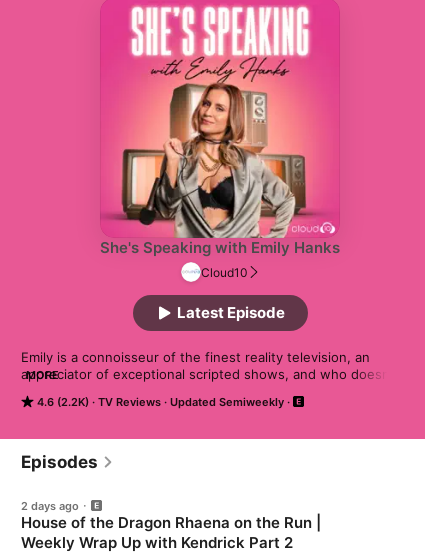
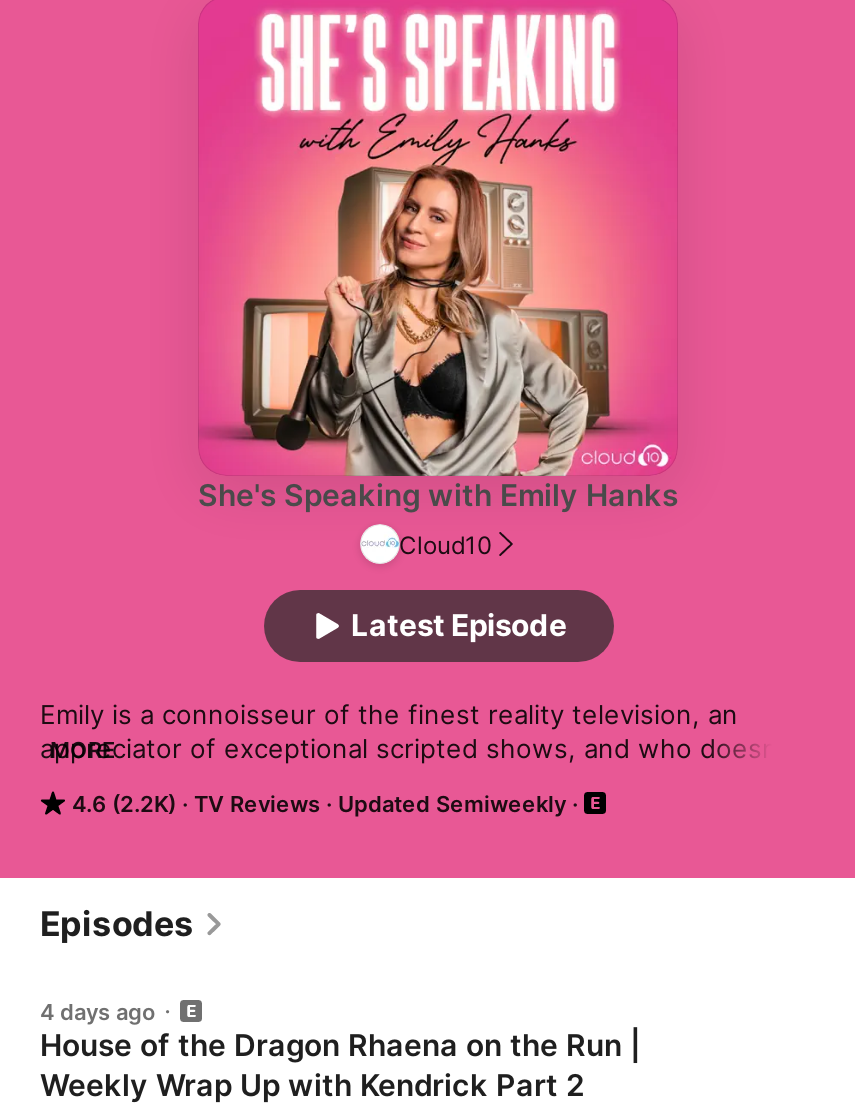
- 2 days ago
+ 4 days ago
